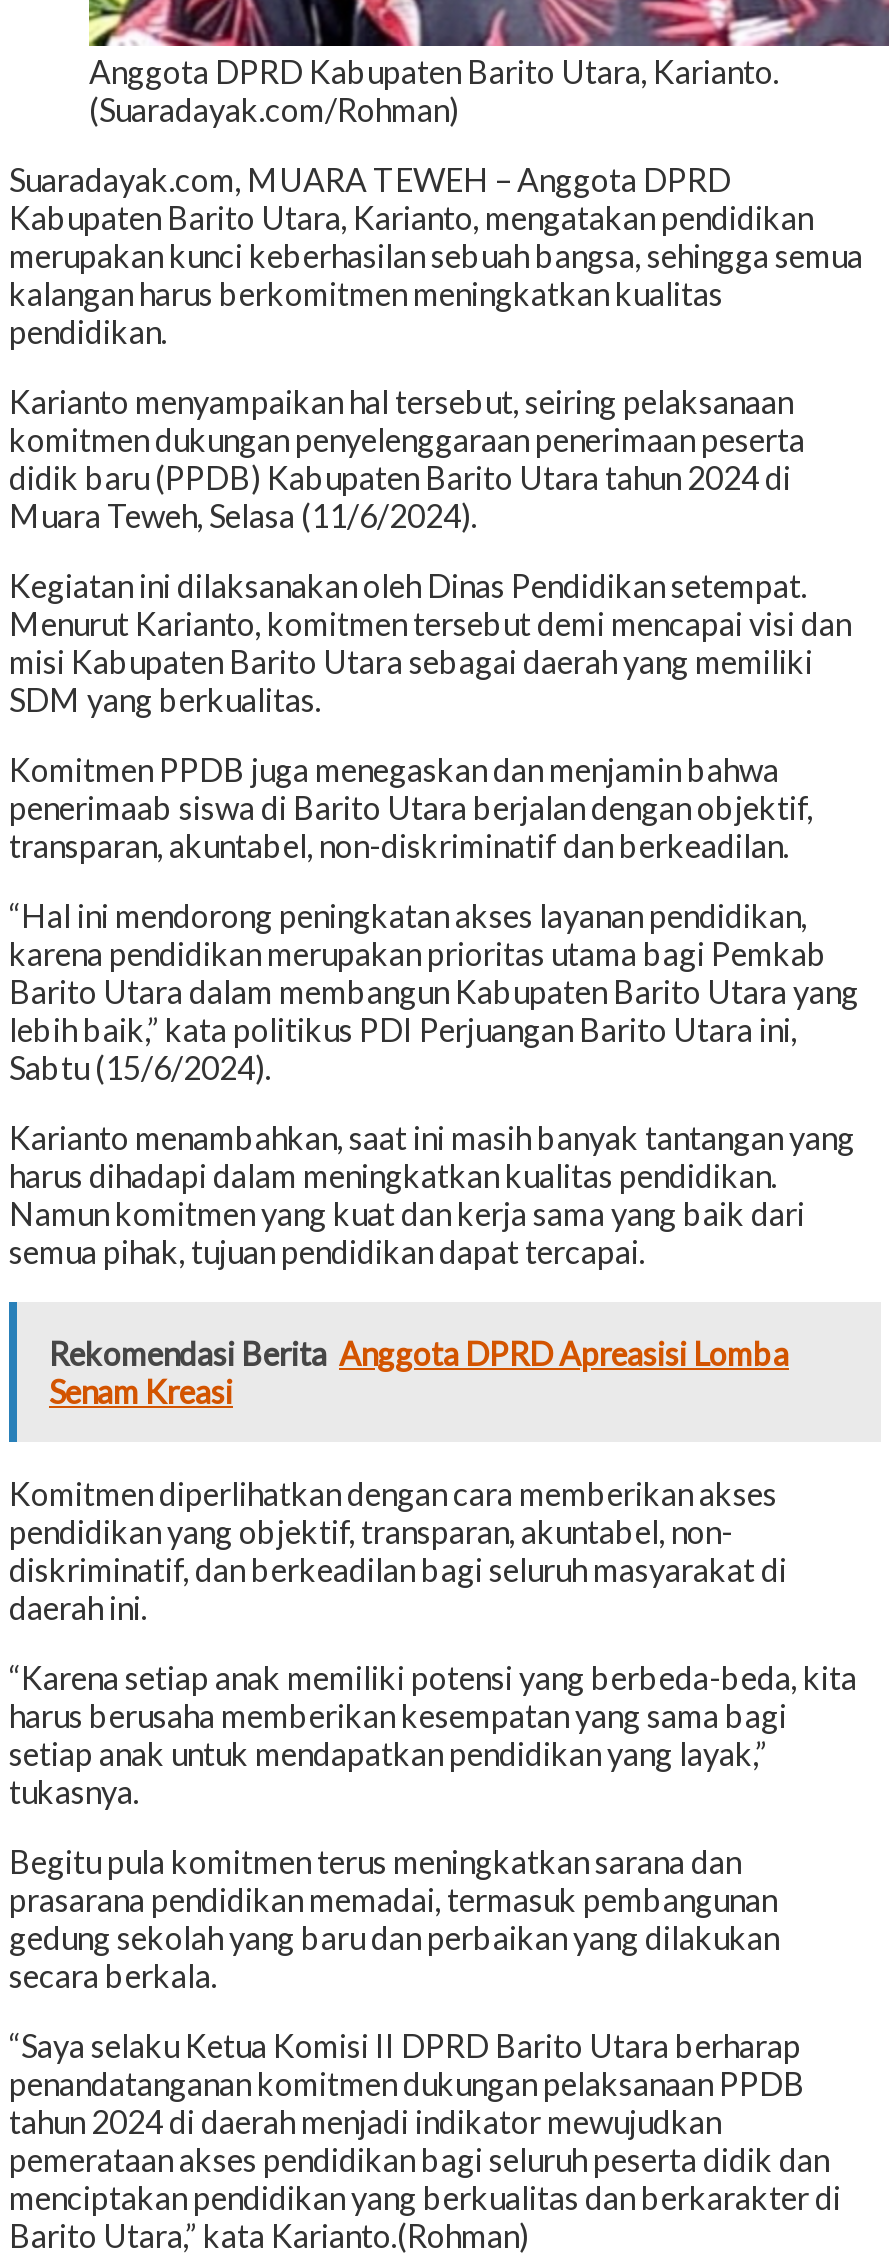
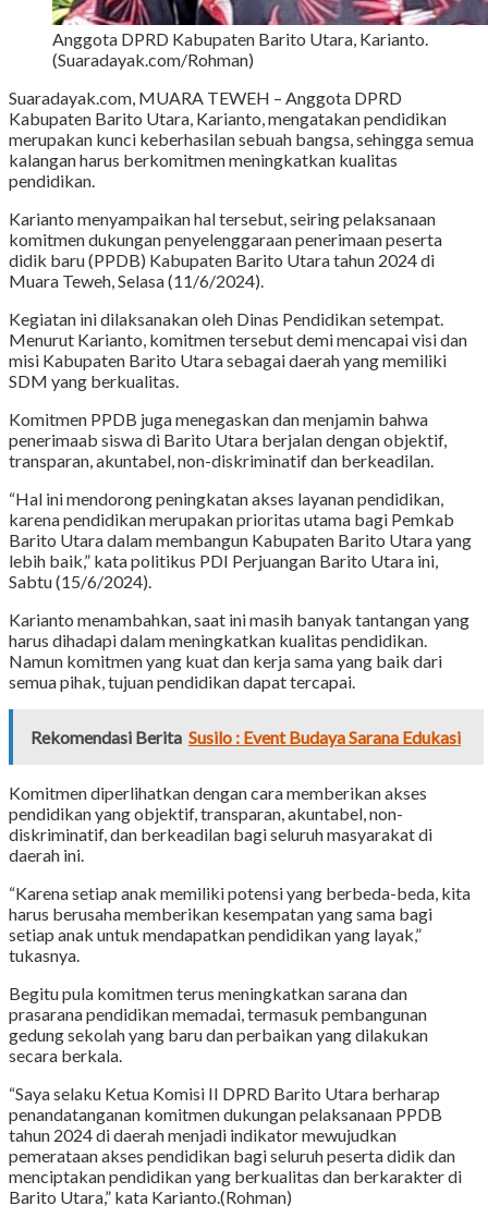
- Rekomendasi Berita Anggota DPRD Apreasisi Lomba
- Senam Kreasi
+ Rekomendasi Berita Susilo : Event Budaya Sarana Edukasi
